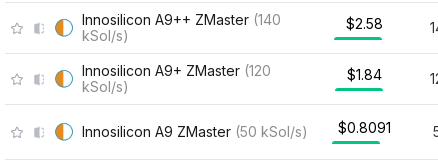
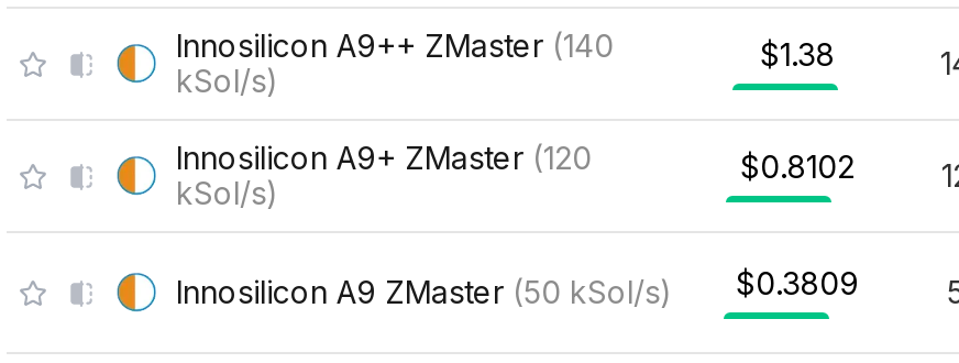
- $2.58
+ $1.38

- $1.84
+ $0.8102

- Innosilicon A9 ZMaster (50 kSol/s) $0.8091
+ Innosilicon A9 ZMaster (50 kSol/s) $0.3809
